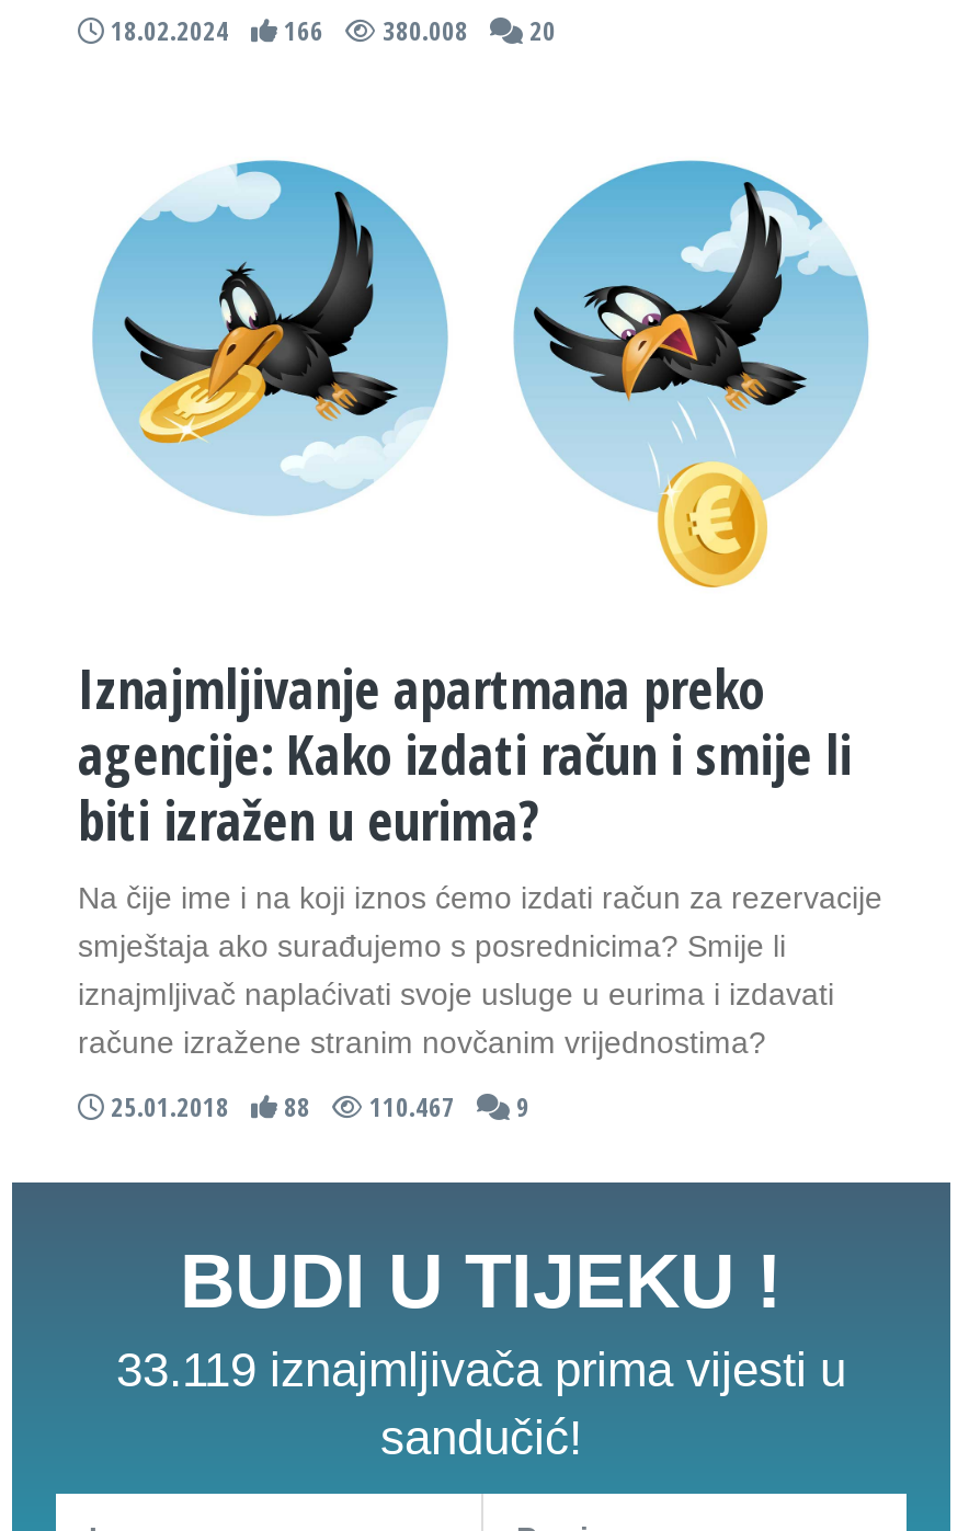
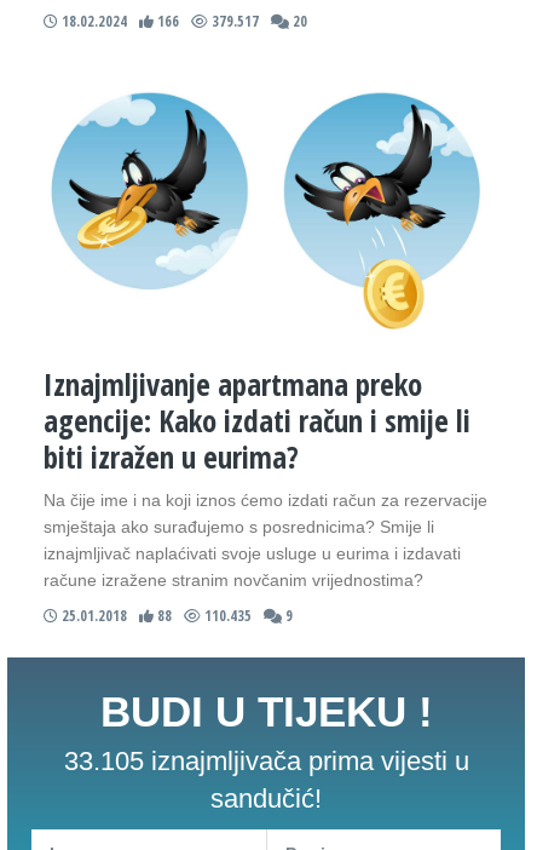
- 18.02.2024 166 380.008 20
+ 18.02.2024 166 379.517 20

- 25.01.2018 88 110.467 9
+ 25.01.2018 88 110.435 9

- 33.119 iznajmljivača prima vijesti u
+ 33.105 iznajmljivača prima vijesti u
